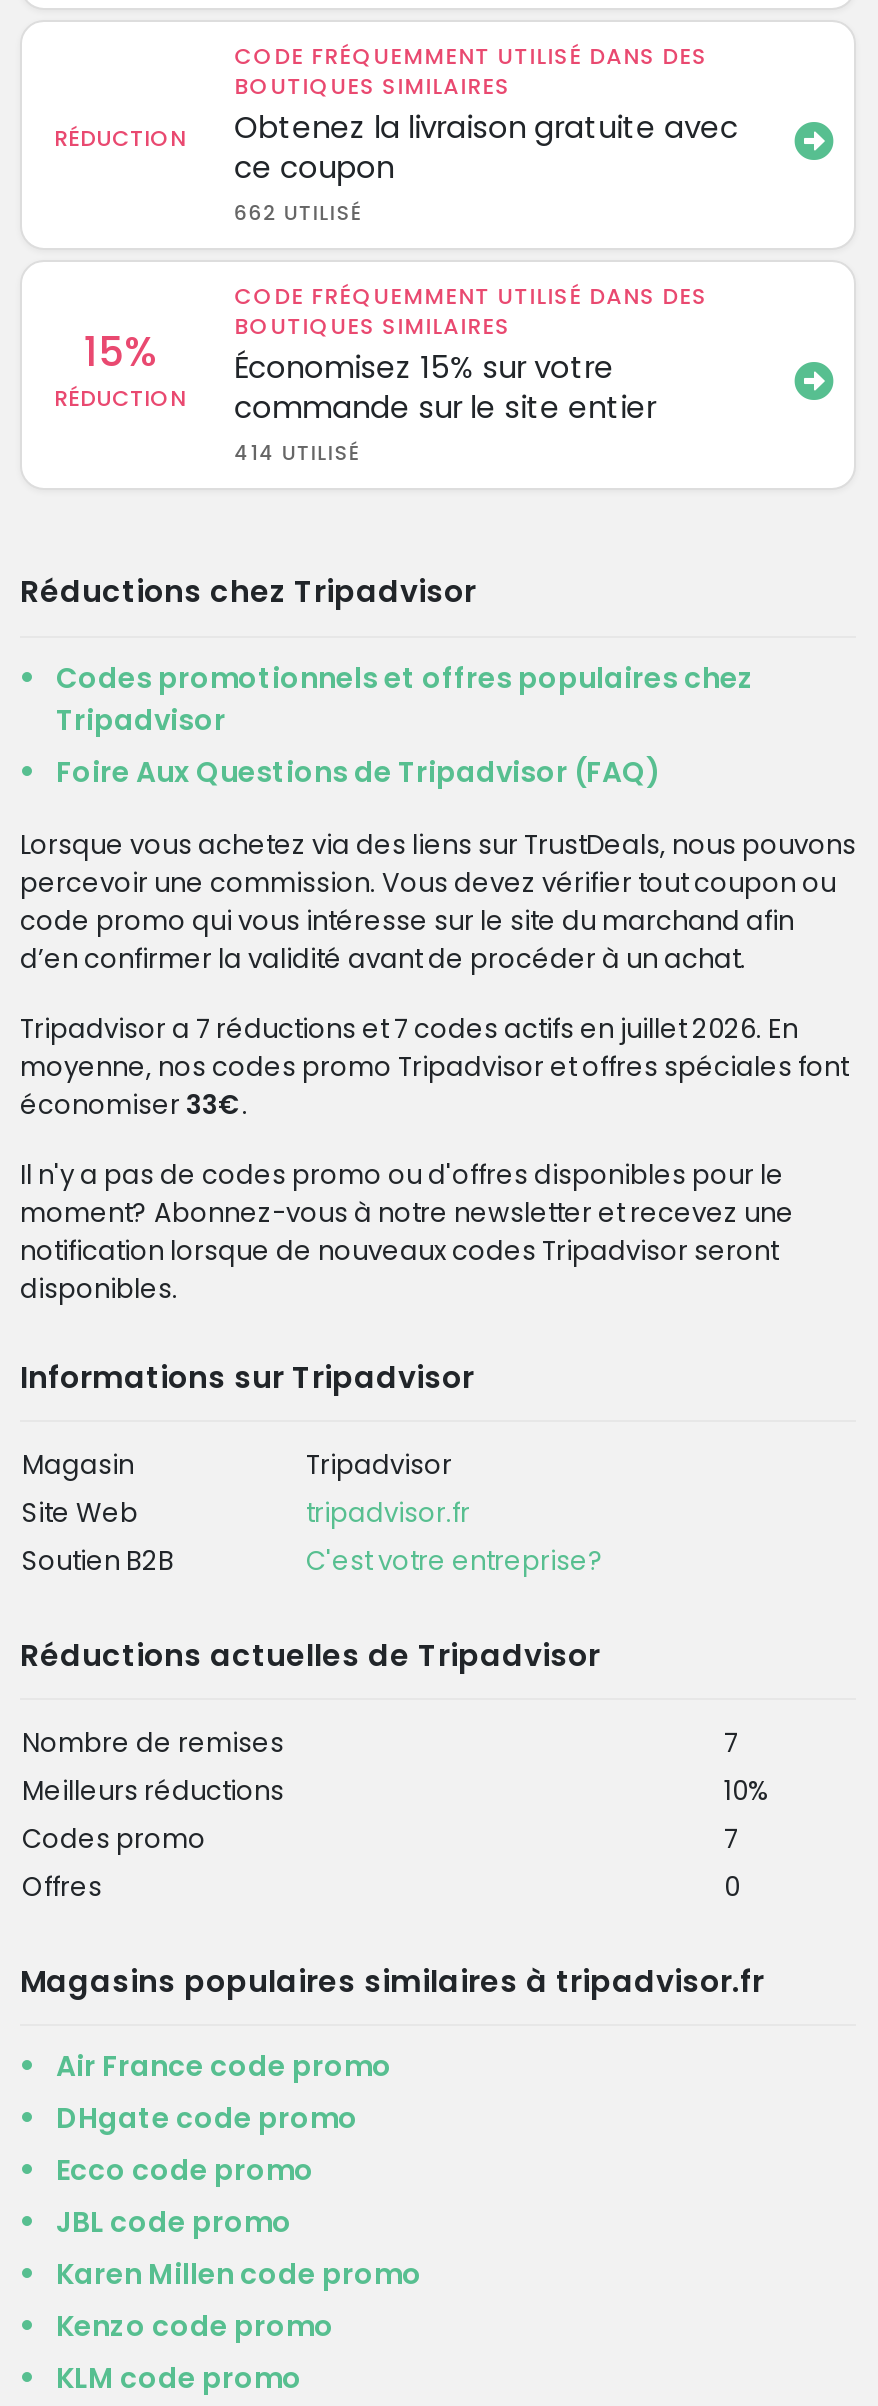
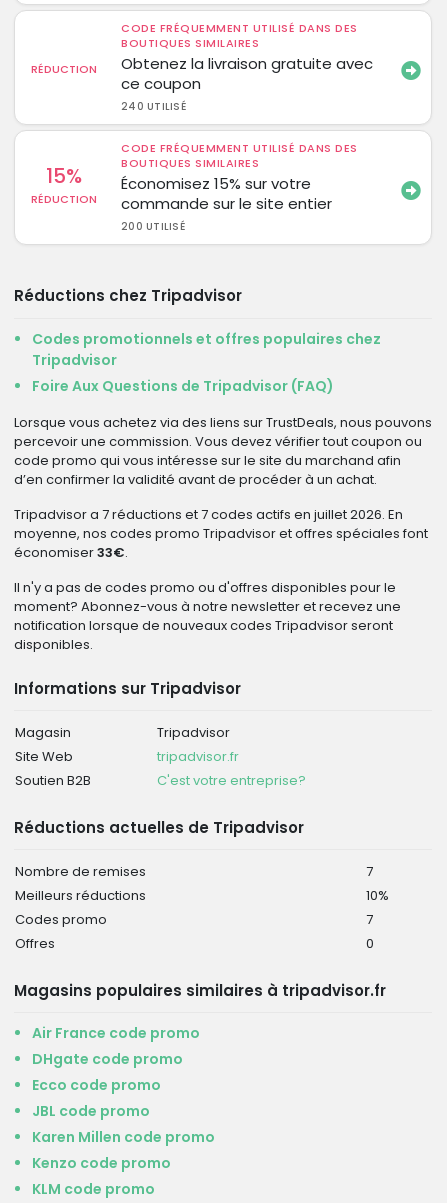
- 662 UTILISÉ
+ 240 UTILISÉ

- 414 UTILISÉ
+ 200 UTILISÉ
